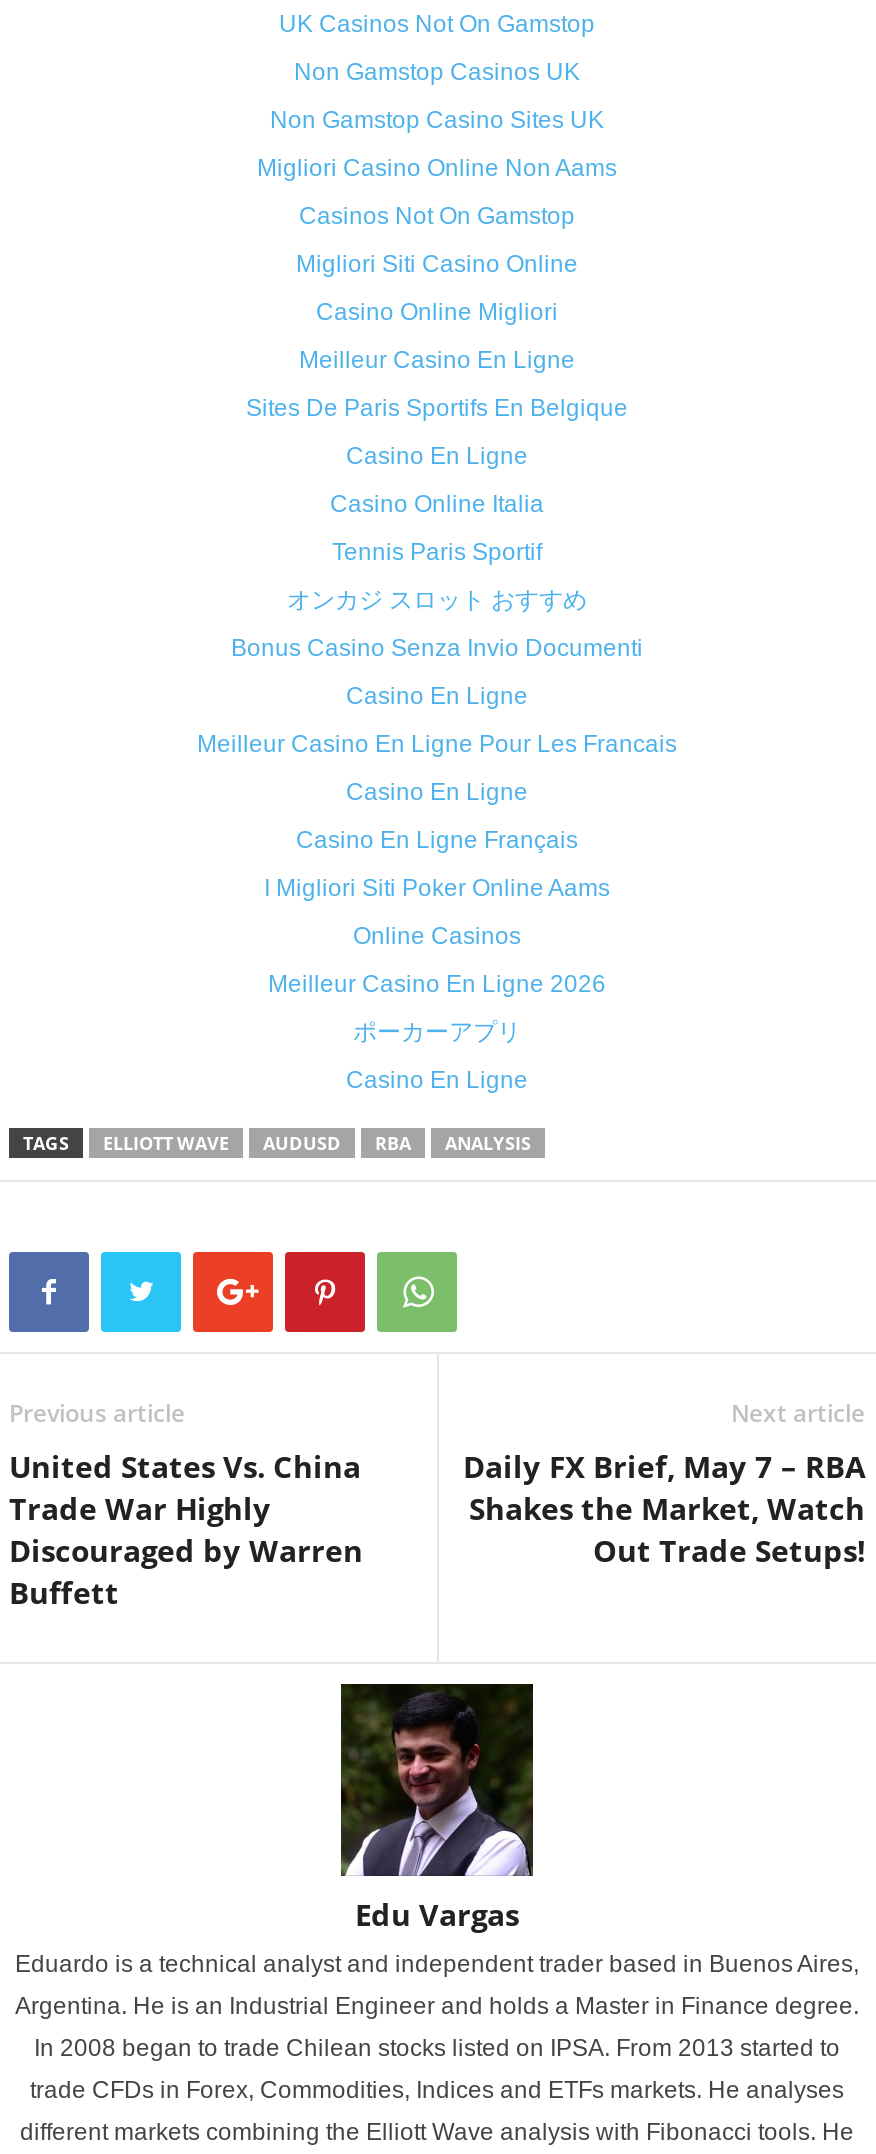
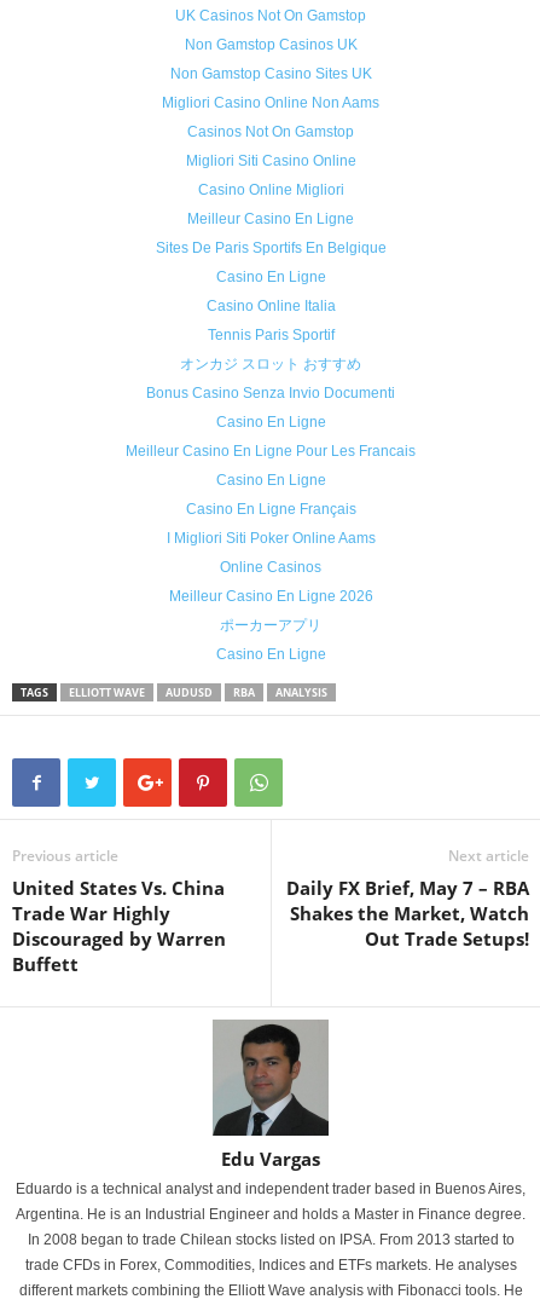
- [image]
+ [image]
